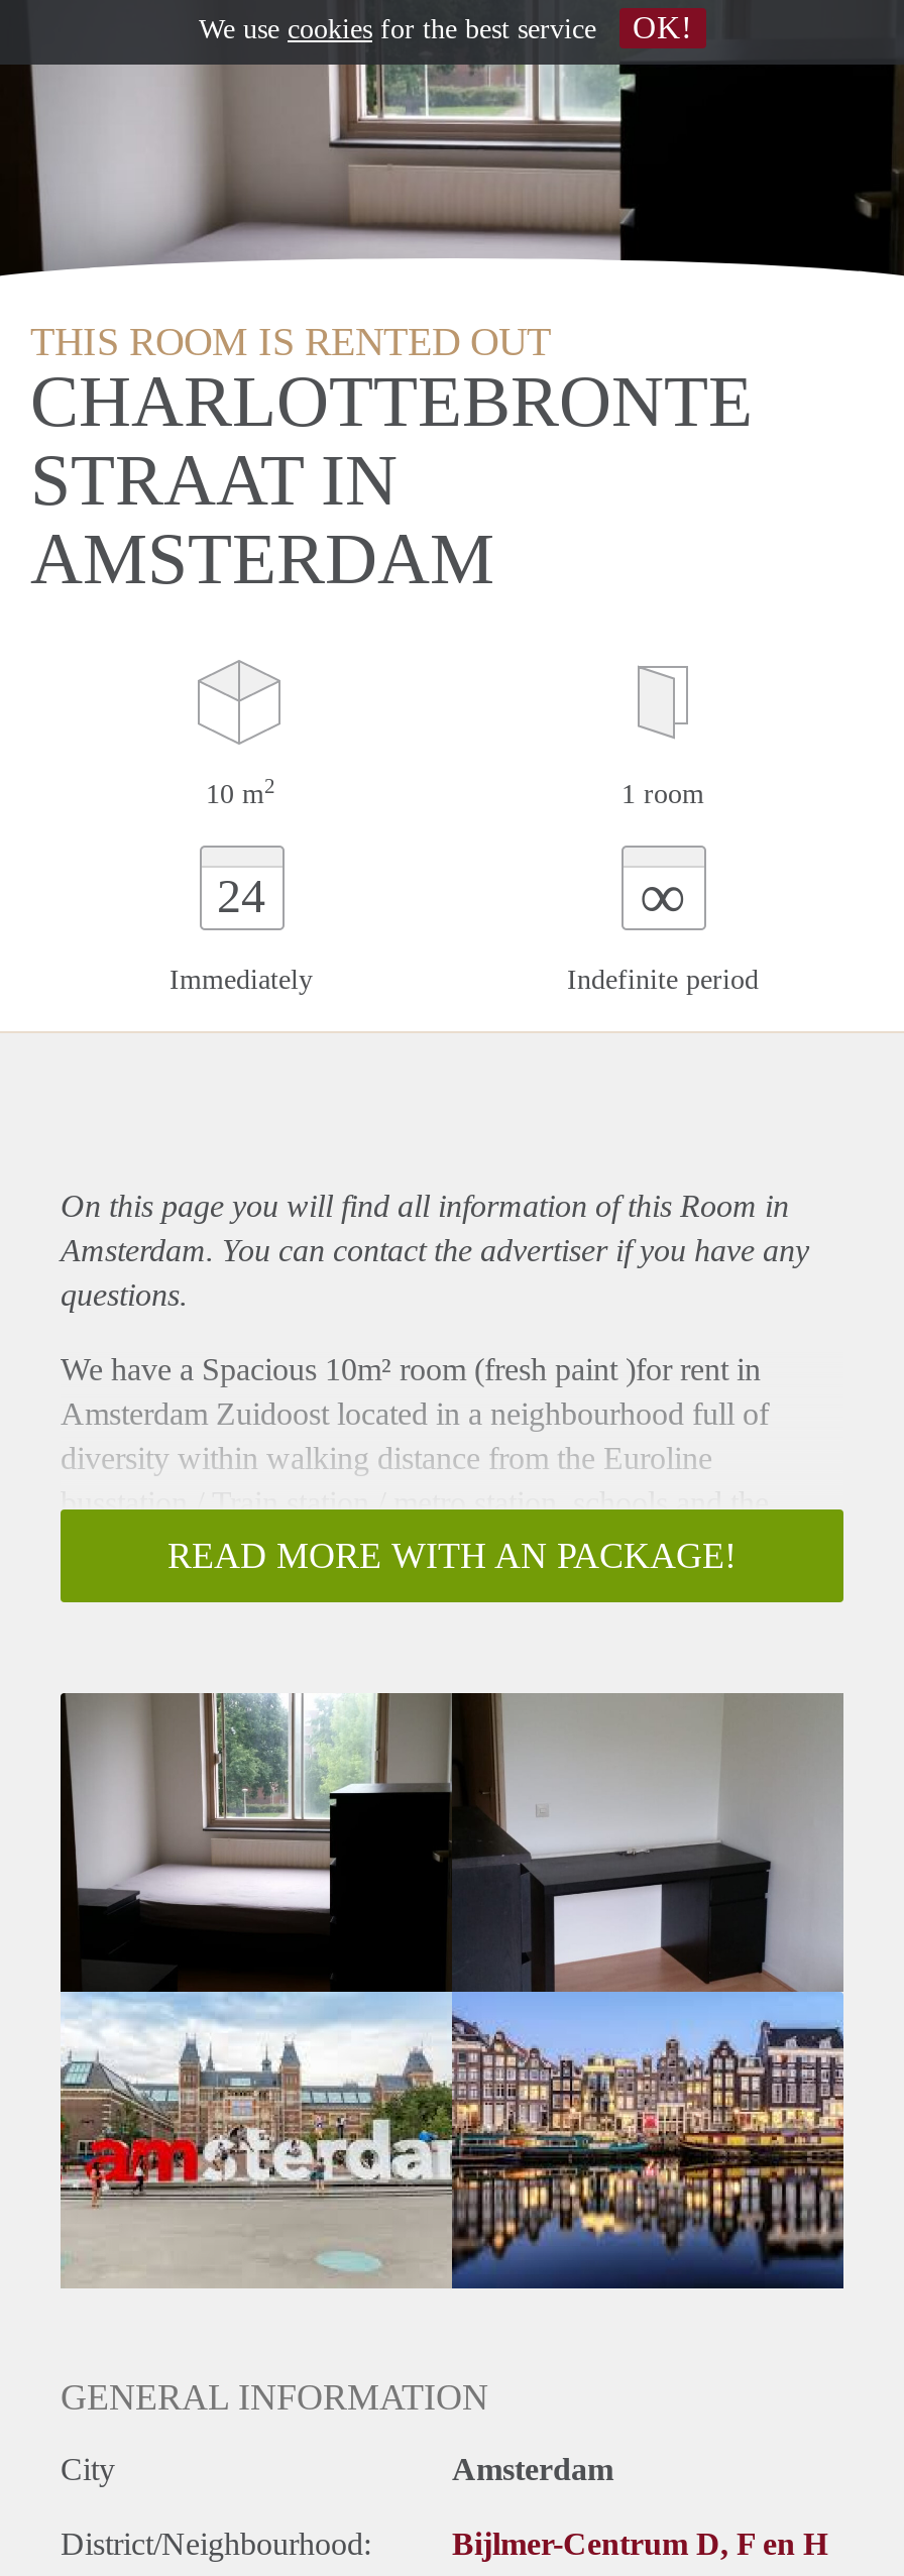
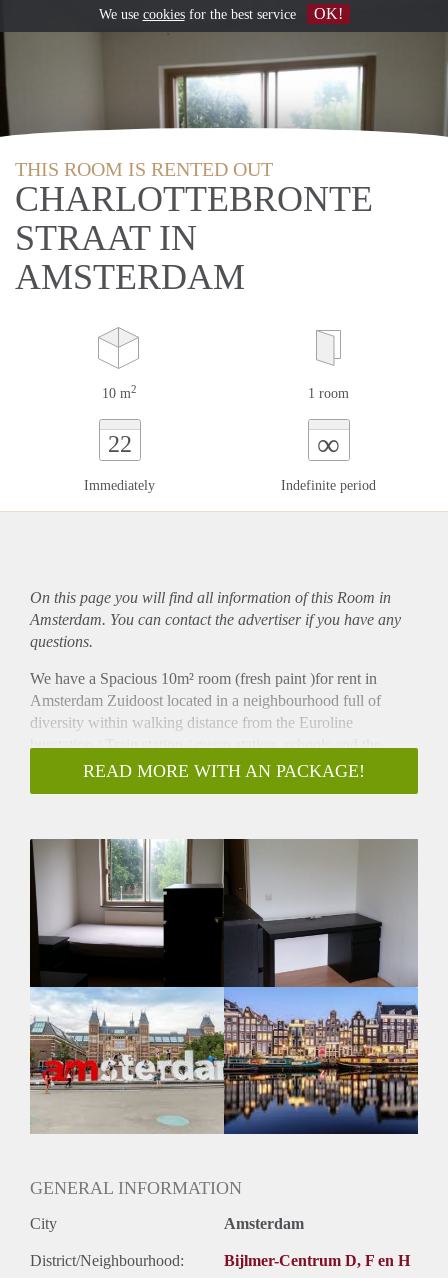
- [image]
+ [image]

- 24
+ 22
